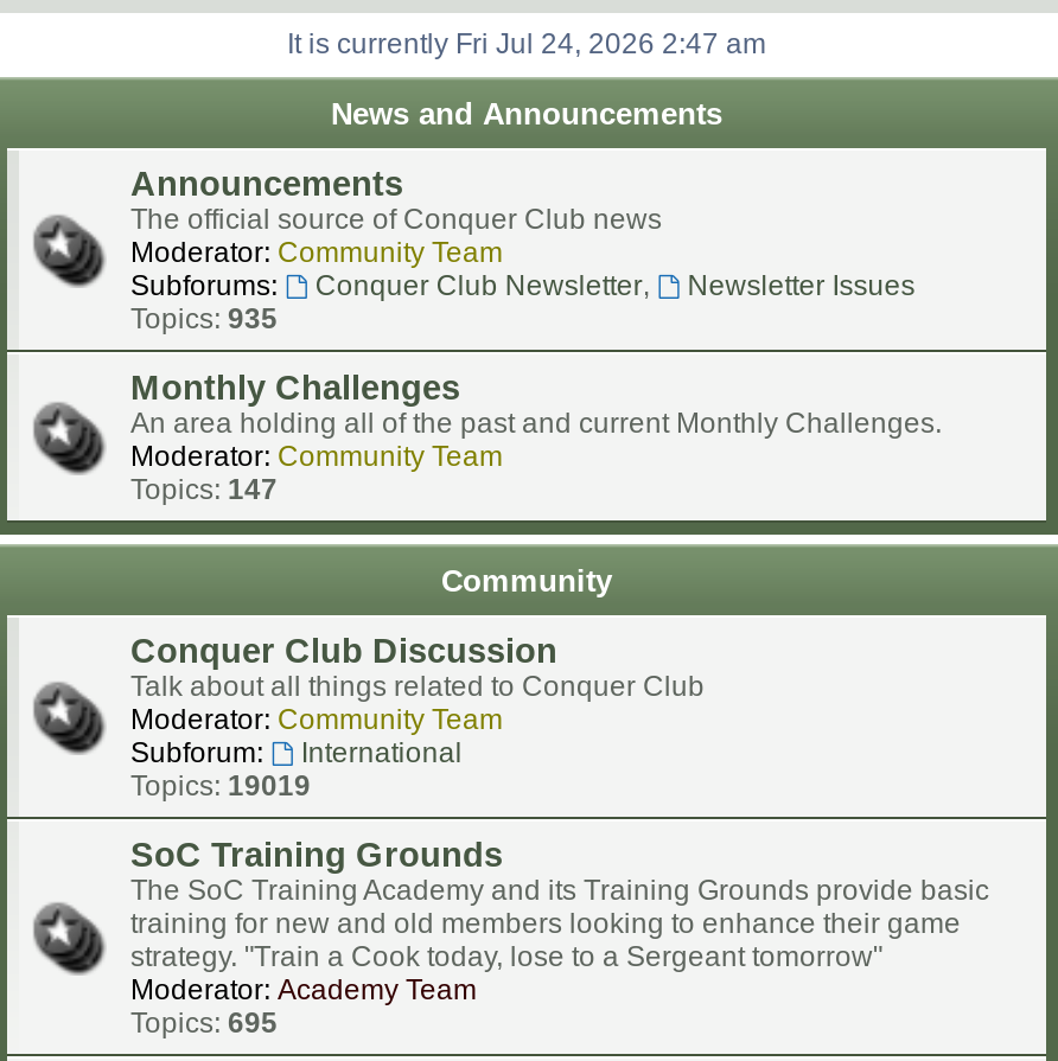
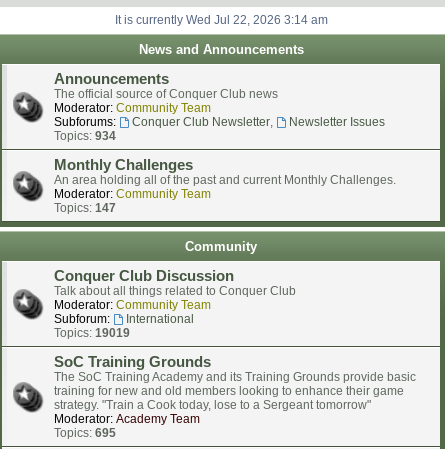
- It is currently Fri Jul 24, 2026 2:47 am
+ It is currently Wed Jul 22, 2026 3:14 am

- Topics: 935
+ Topics: 934
